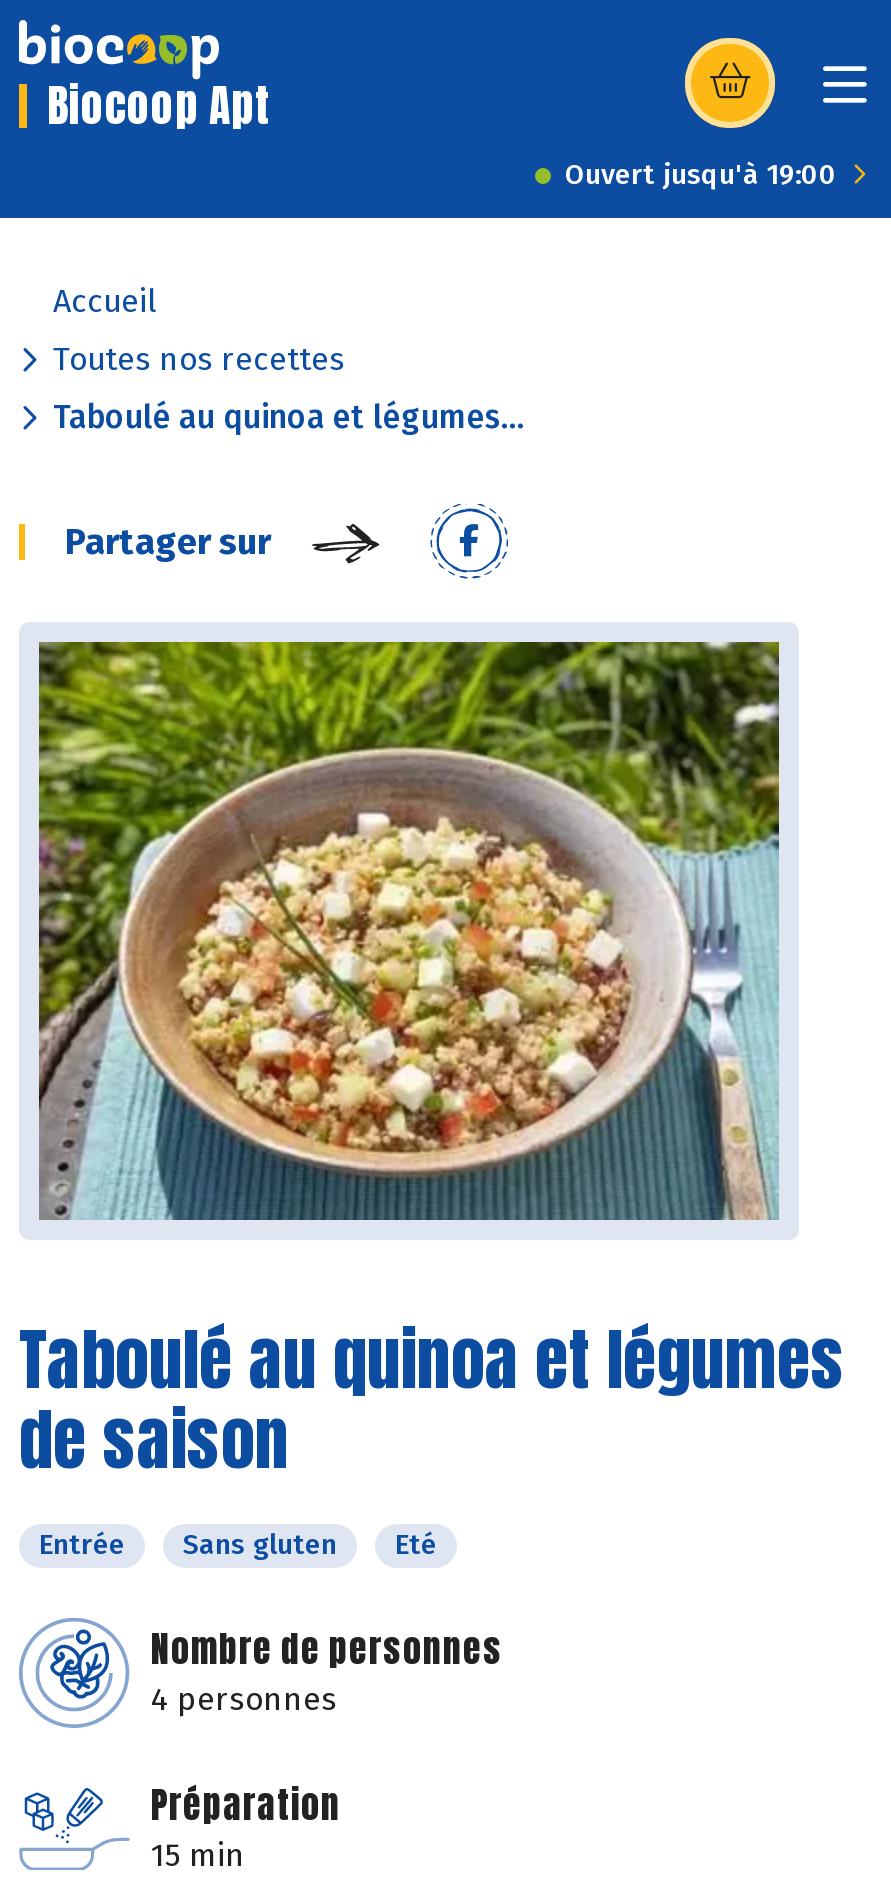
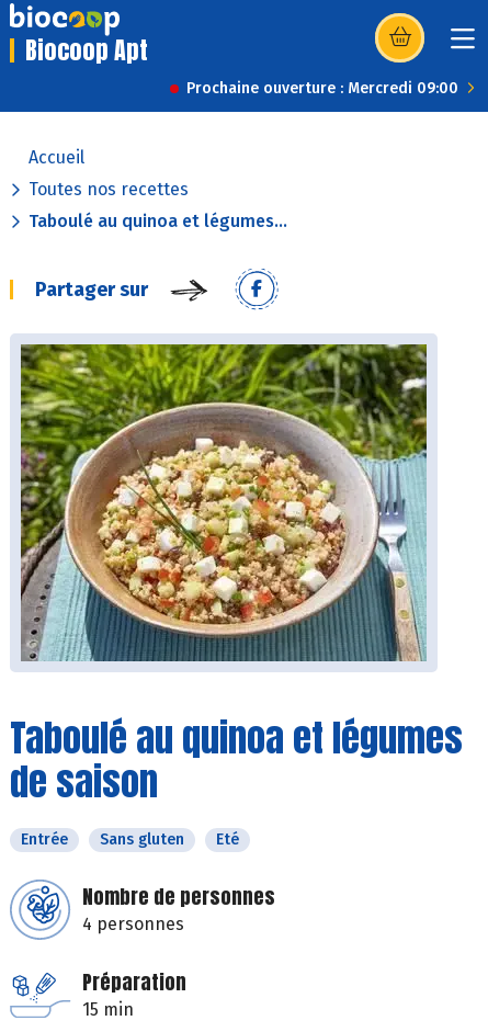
- Ouvert jusqu'à 19:00
+ Prochaine ouverture : Mercredi 09:00
